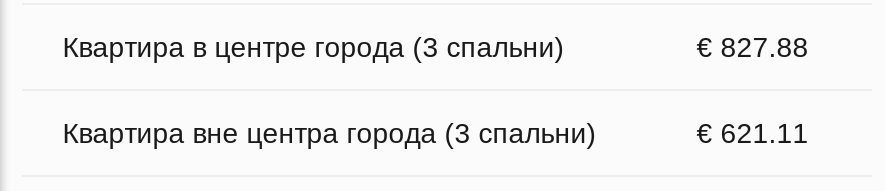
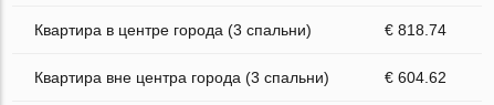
- € 827.88
+ € 818.74

- € 621.11
+ € 604.62
